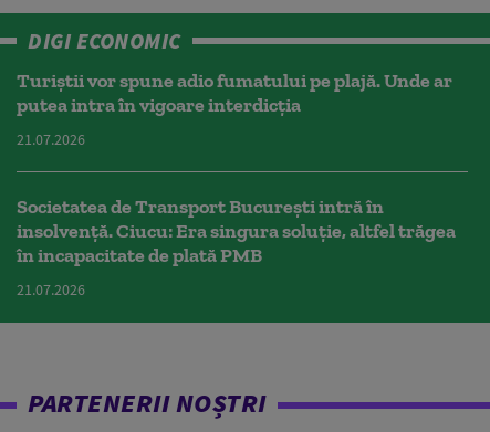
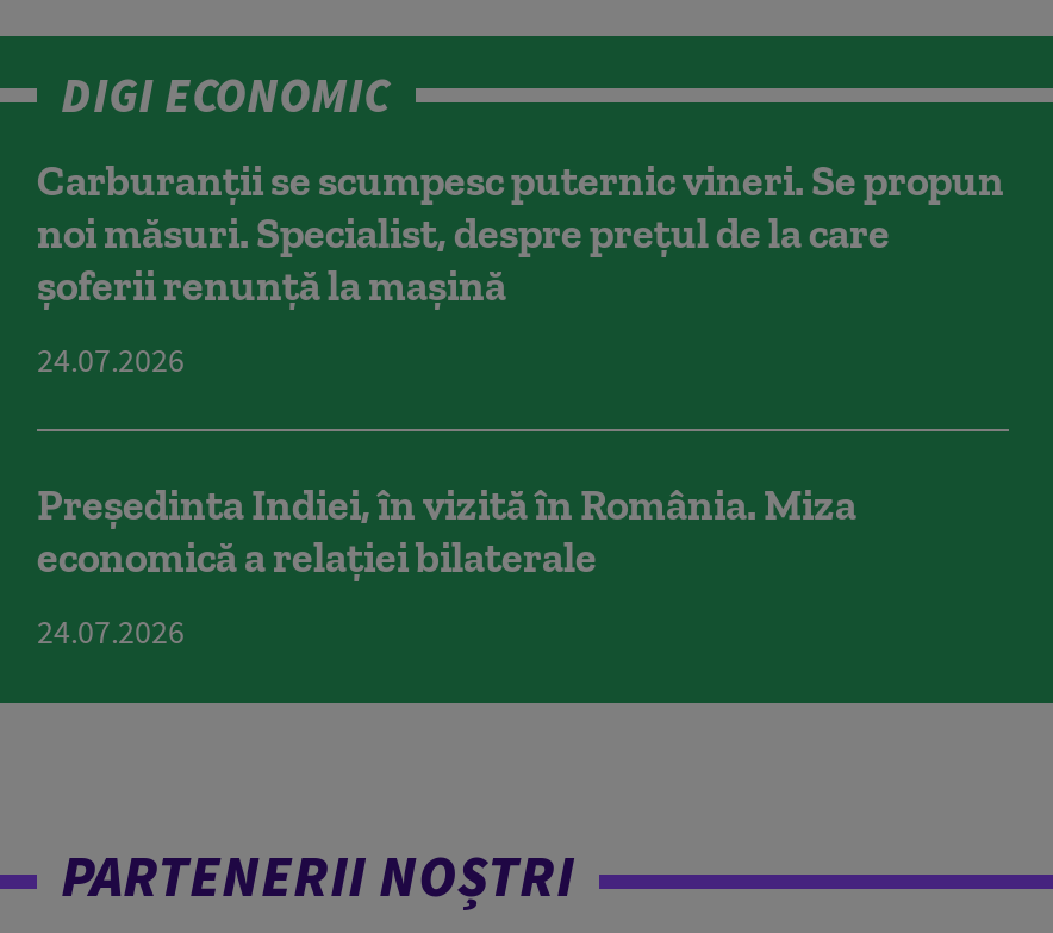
- Turiștii vor spune adio fumatului pe plajă. Unde ar
- putea intra în vigoare interdicția
+ Carburanții se scumpesc puternic vineri. Se propun
+ noi măsuri. Specialist, despre prețul de la care
+ șoferii renunță la mașină

- 21.07.2026
+ 24.07.2026

- Societatea de Transport București intră în
- insolvență. Ciucu: Era singura soluție, altfel trăgea
- în incapacitate de plată PMB
+ Președinta Indiei, în vizită în România. Miza
+ economică a relației bilaterale

- 21.07.2026
+ 24.07.2026
